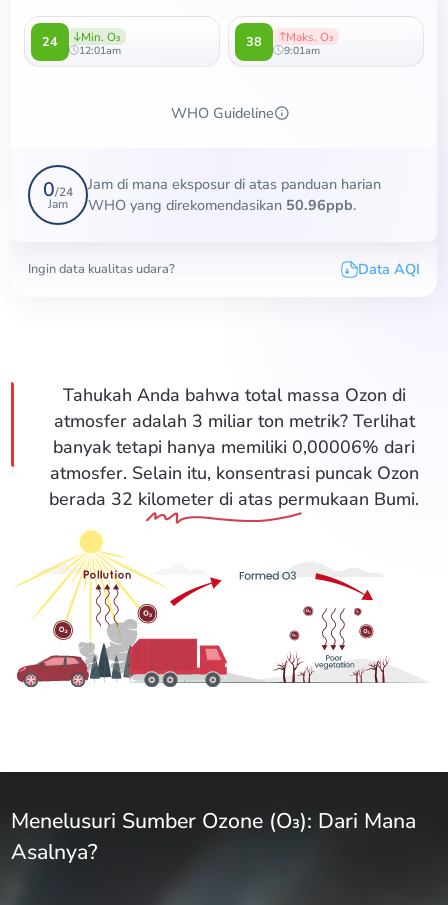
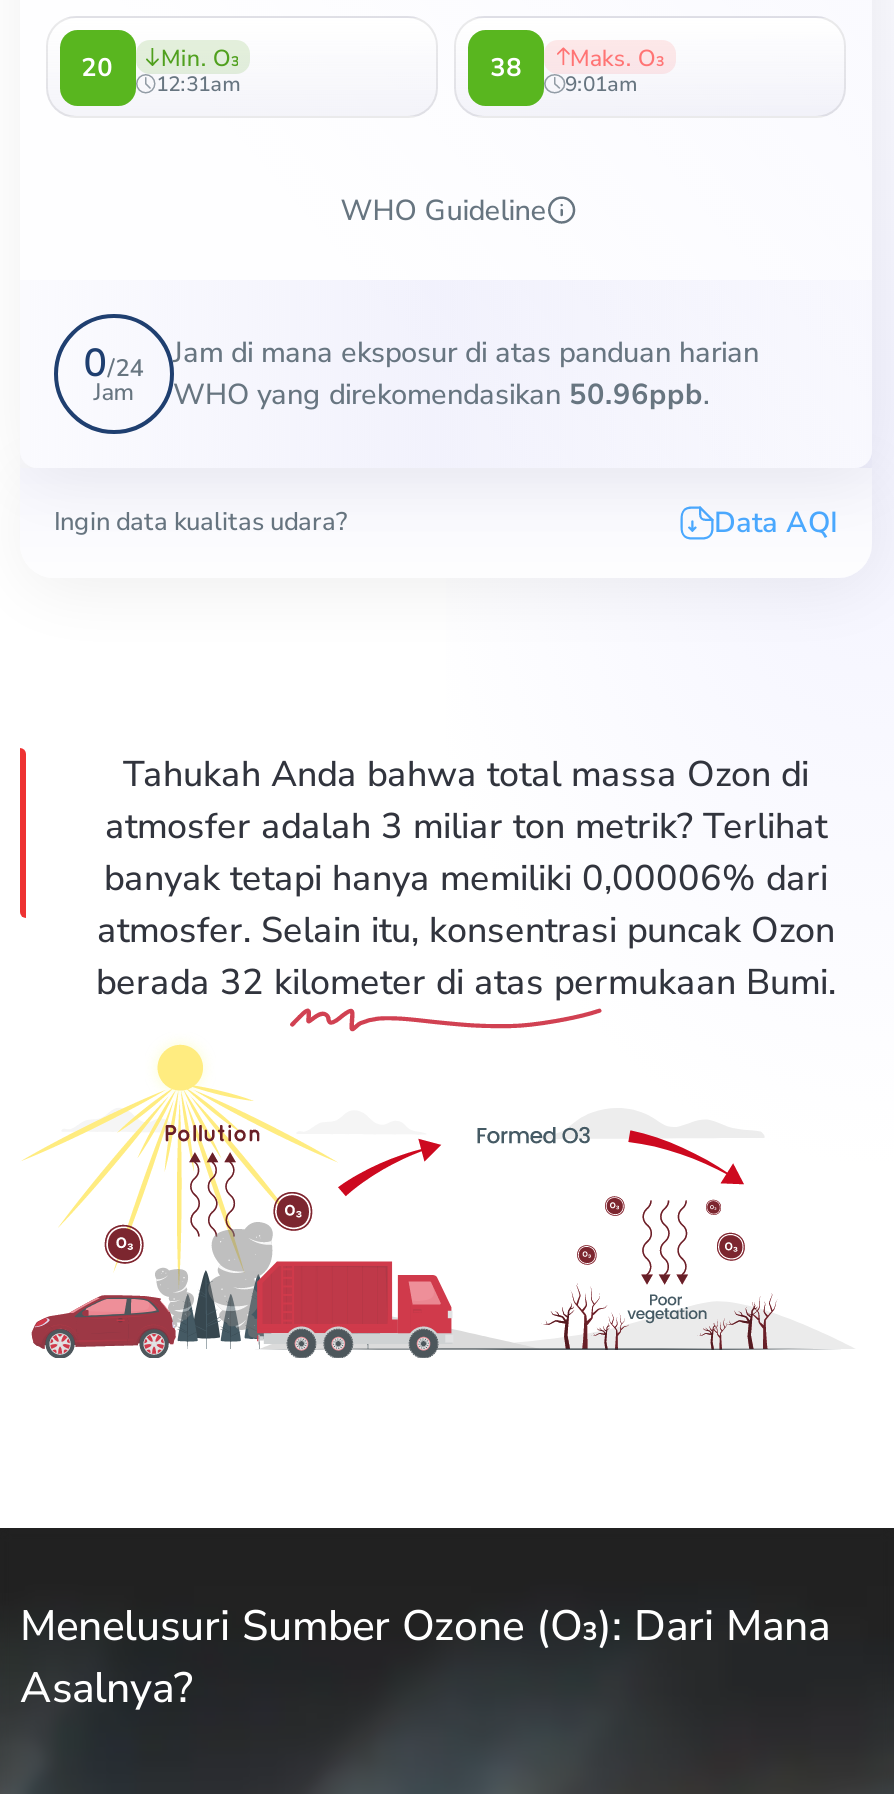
- 24 Min. O₃
+ 20 Min. O₃

- 12:01am
+ 12:31am
